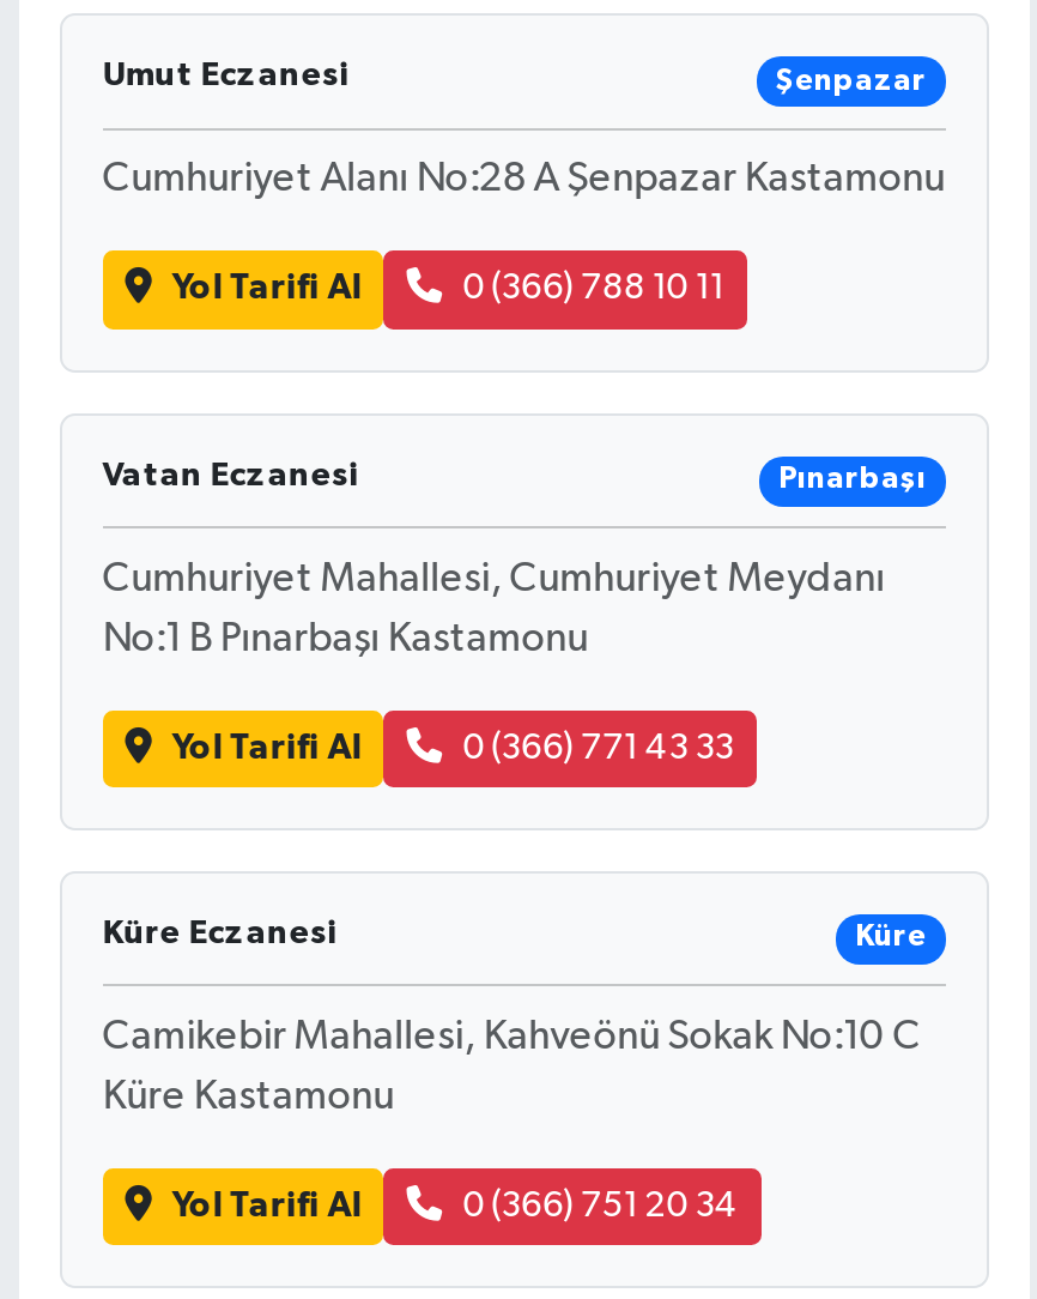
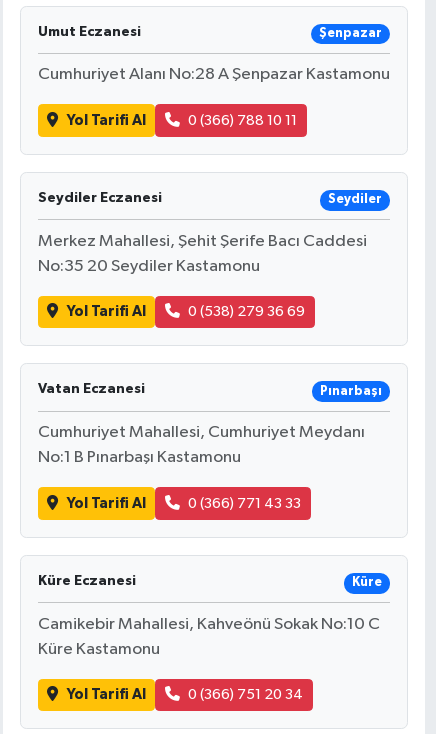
+ Seydiler Eczanesi
+ Seydiler
+ Merkez Mahallesi, Şehit Şerife Bacı Caddesi
+ No:35 20 Seydiler Kastamonu
+ Yol Tarifi Al
+ 0 (538) 279 36 69
